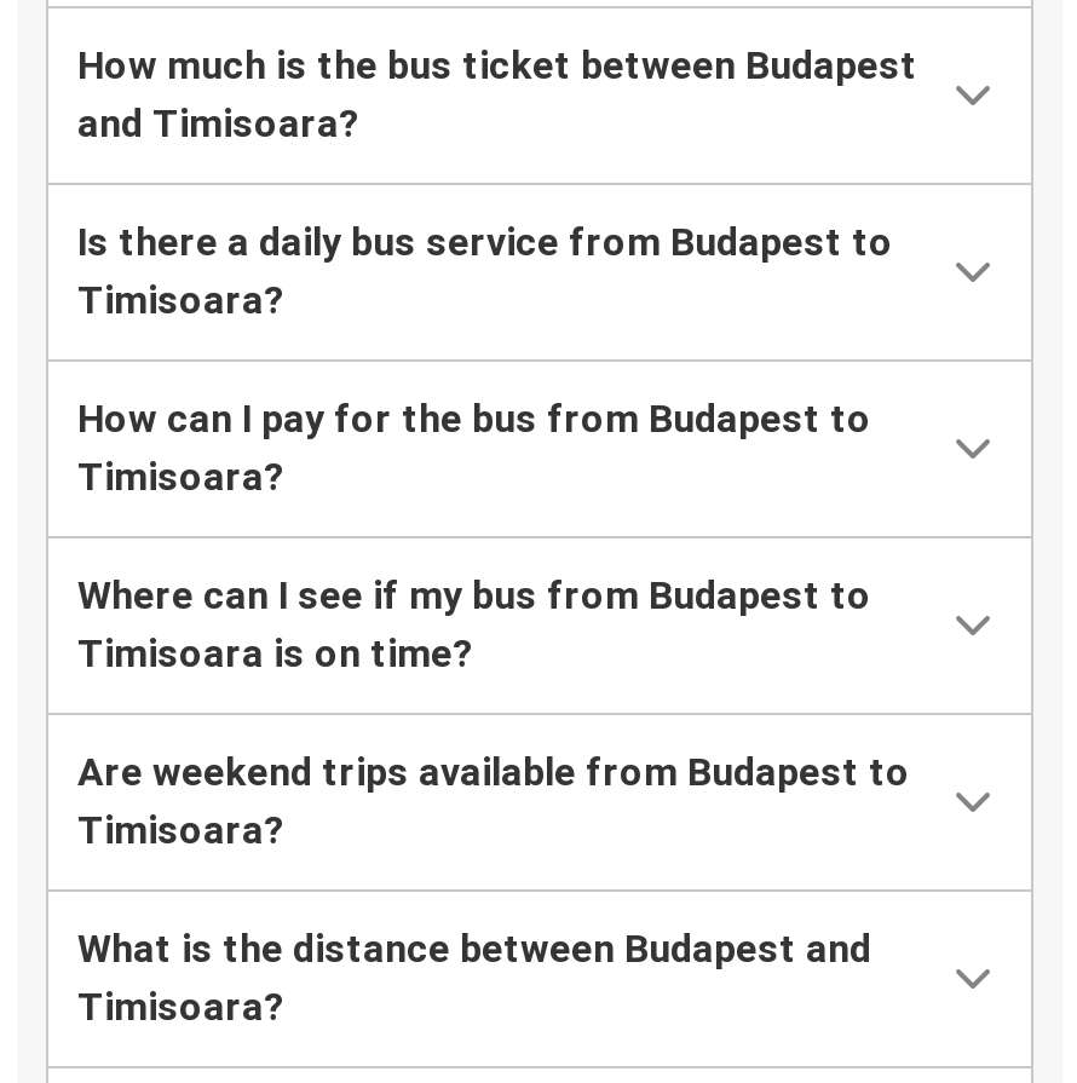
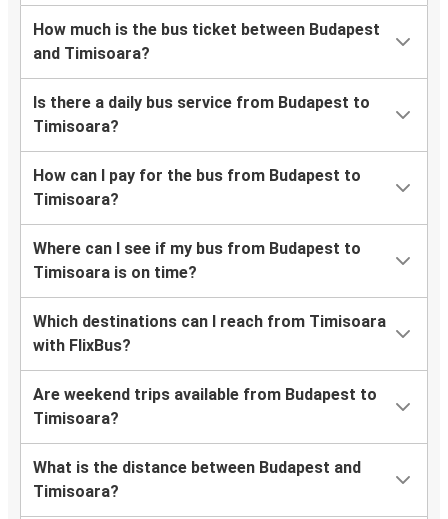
+ Which destinations can I reach from Timisoara
+ with FlixBus?
